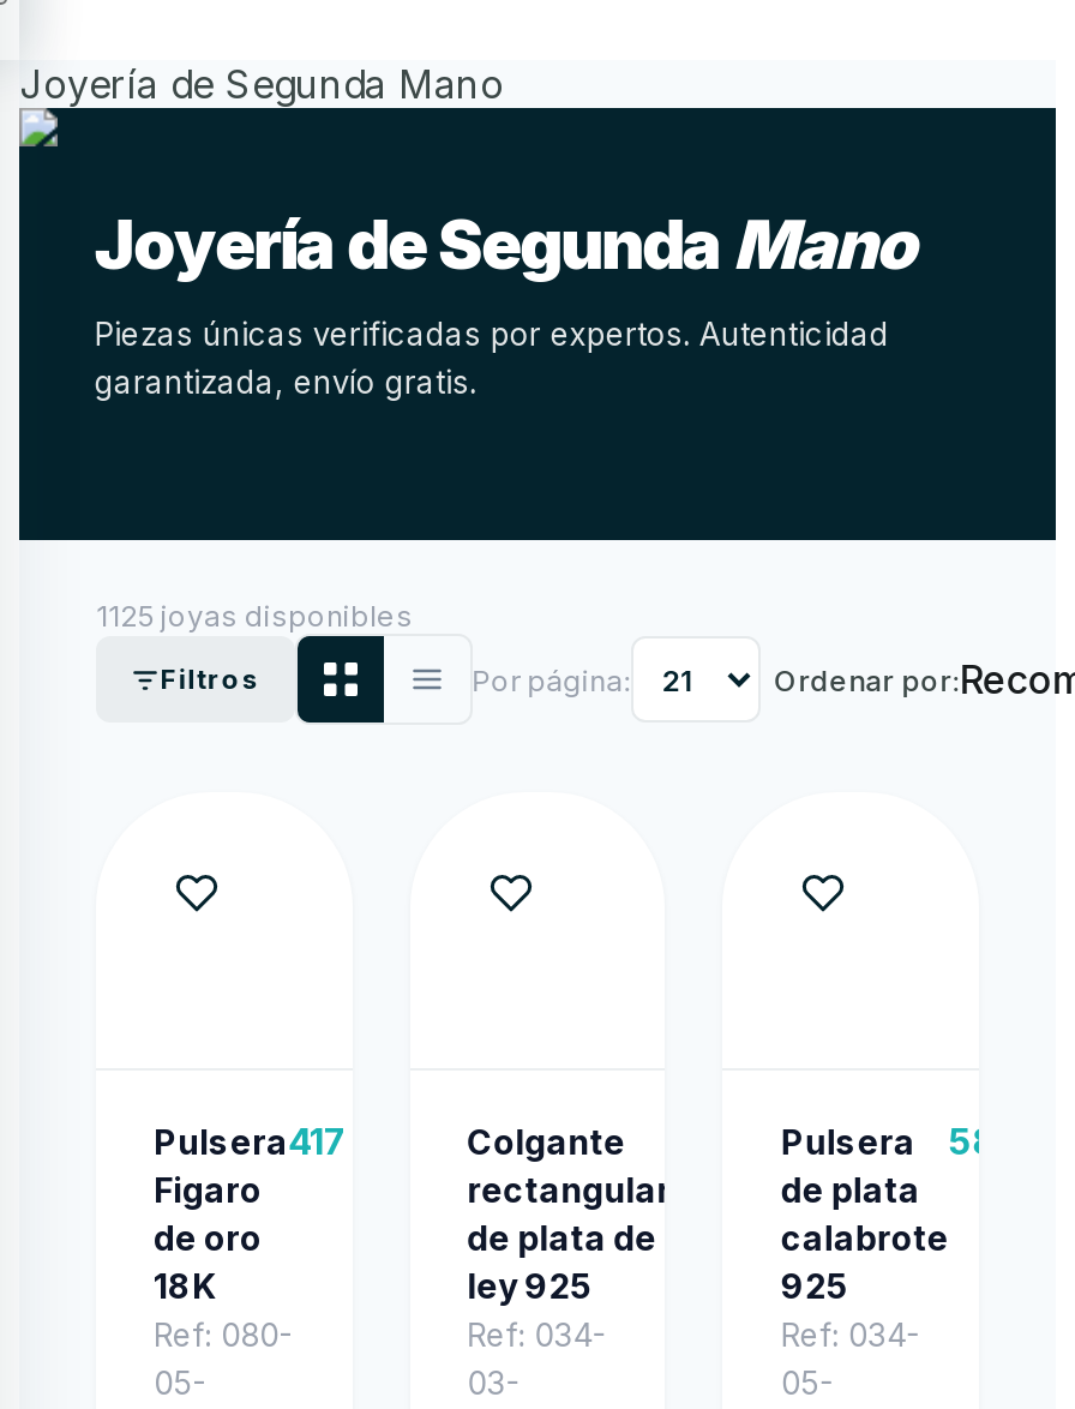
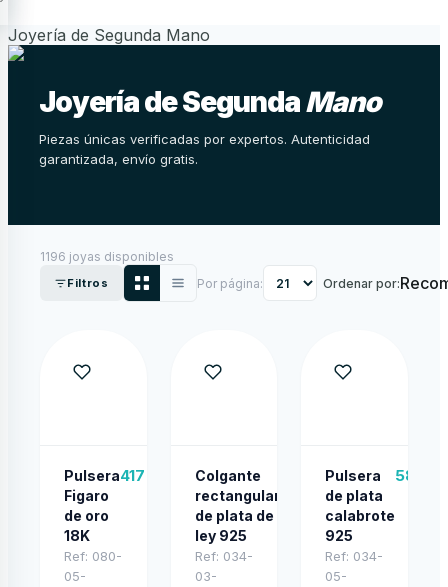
- 1125 joyas disponibles
+ 1196 joyas disponibles
